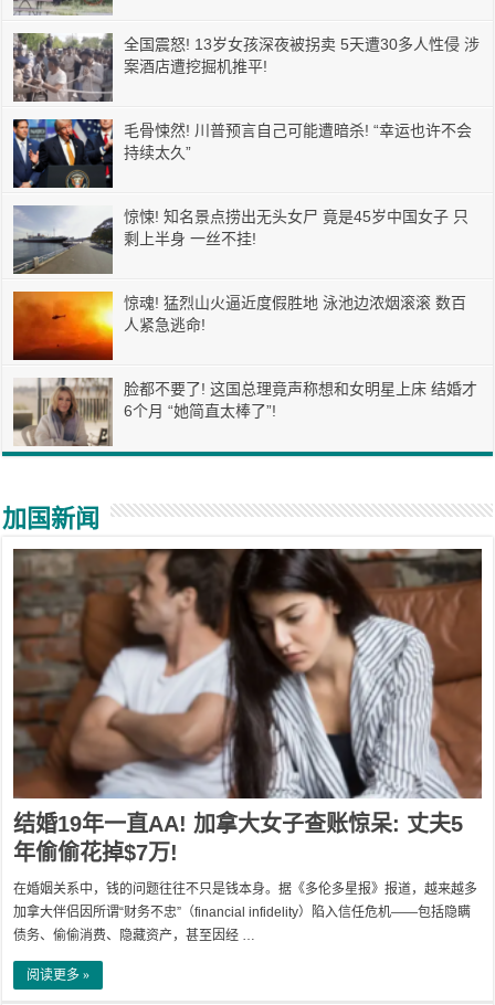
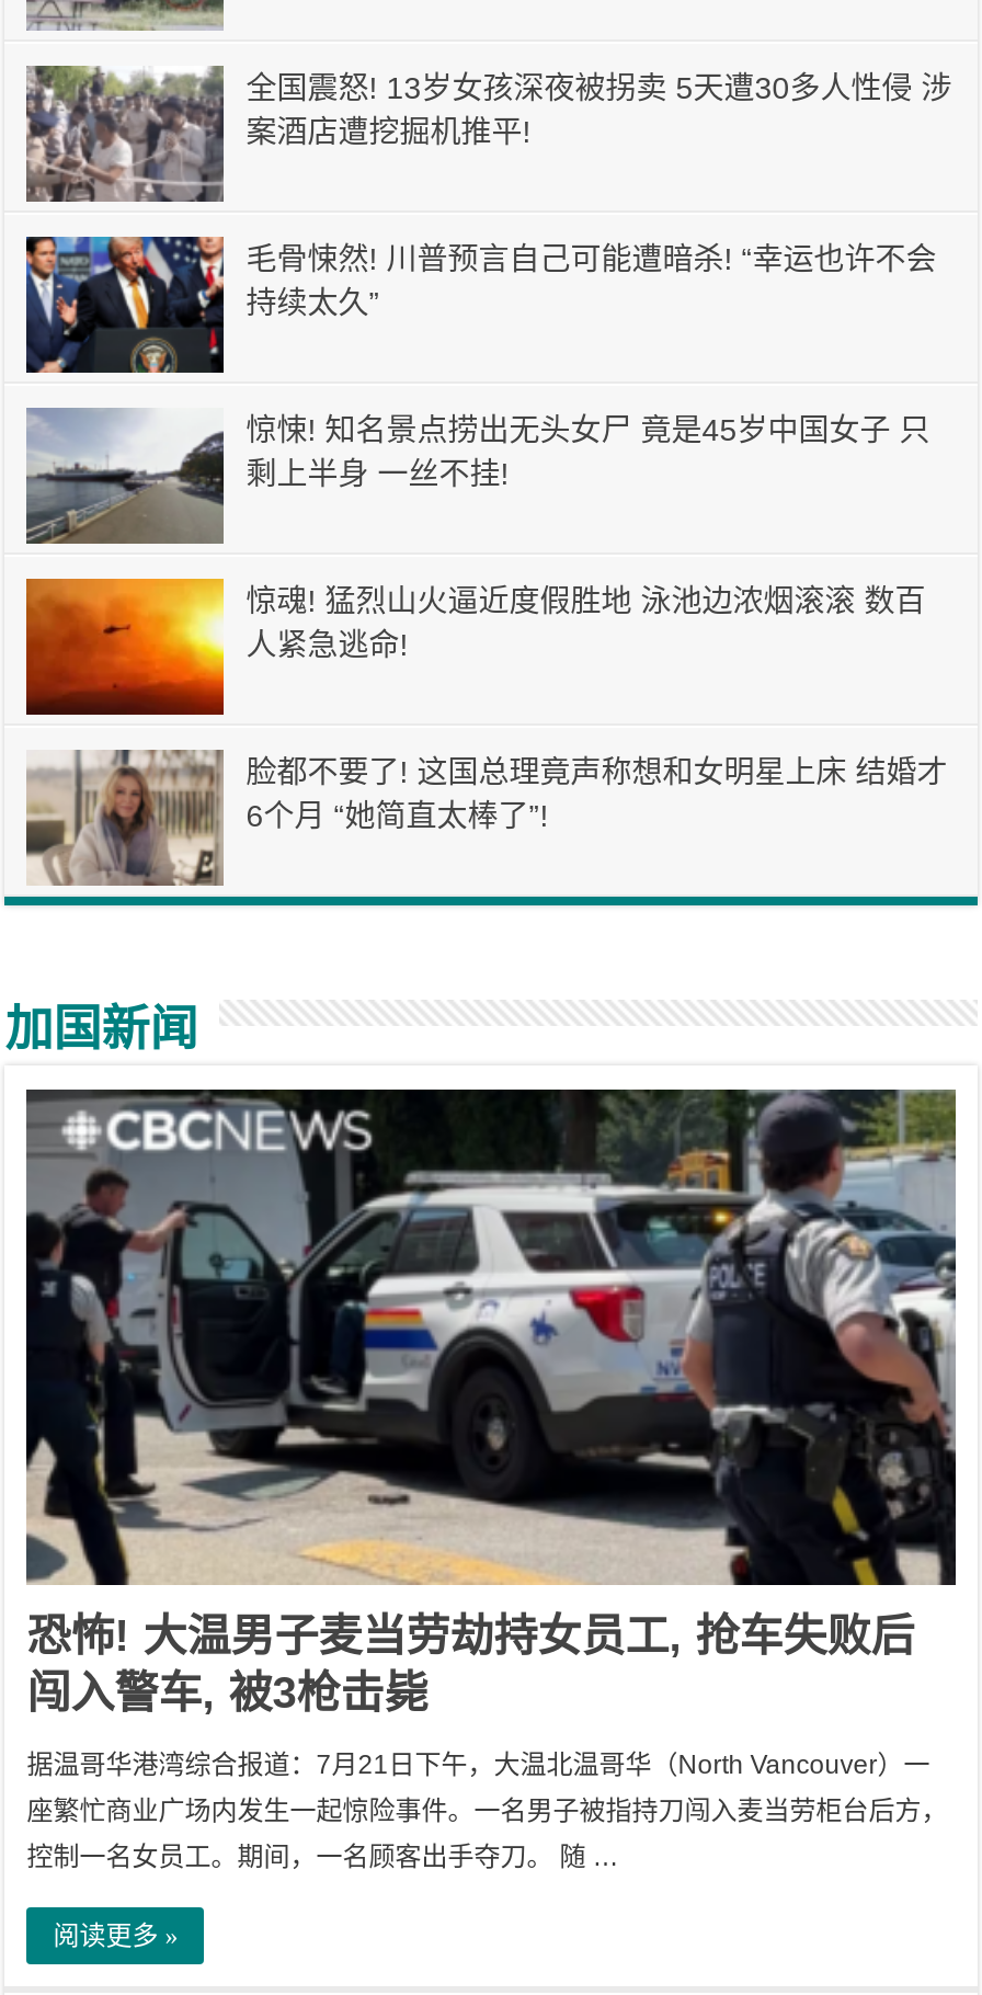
- [image]
- 结婚19年一直AA! 加拿大女子查账惊呆: 丈夫5
- 年偷偷花掉$7万!
+ [image]
+ 恐怖! 大温男子麦当劳劫持女员工, 抢车失败后
+ 闯入警车, 被3枪击毙

- 在婚姻关系中，钱的问题往往不只是钱本身。据《多伦多星报》报道，越来越多
+ 据温哥华港湾综合报道：7月21日下午，大温北温哥华（North Vancouver）一

- 加拿大伴侣因所谓“财务不忠”（financial infidelity）陷入信任危机——包括隐瞒
+ 座繁忙商业广场内发生一起惊险事件。一名男子被指持刀闯入麦当劳柜台后方，

- 债务、偷偷消费、隐藏资产，甚至因经 …
+ 控制一名女员工。期间，一名顾客出手夺刀。 随 …
